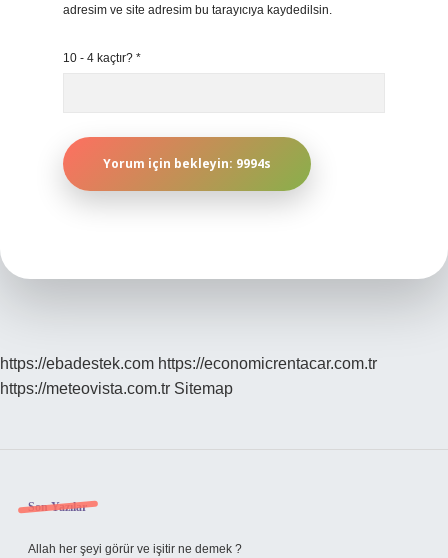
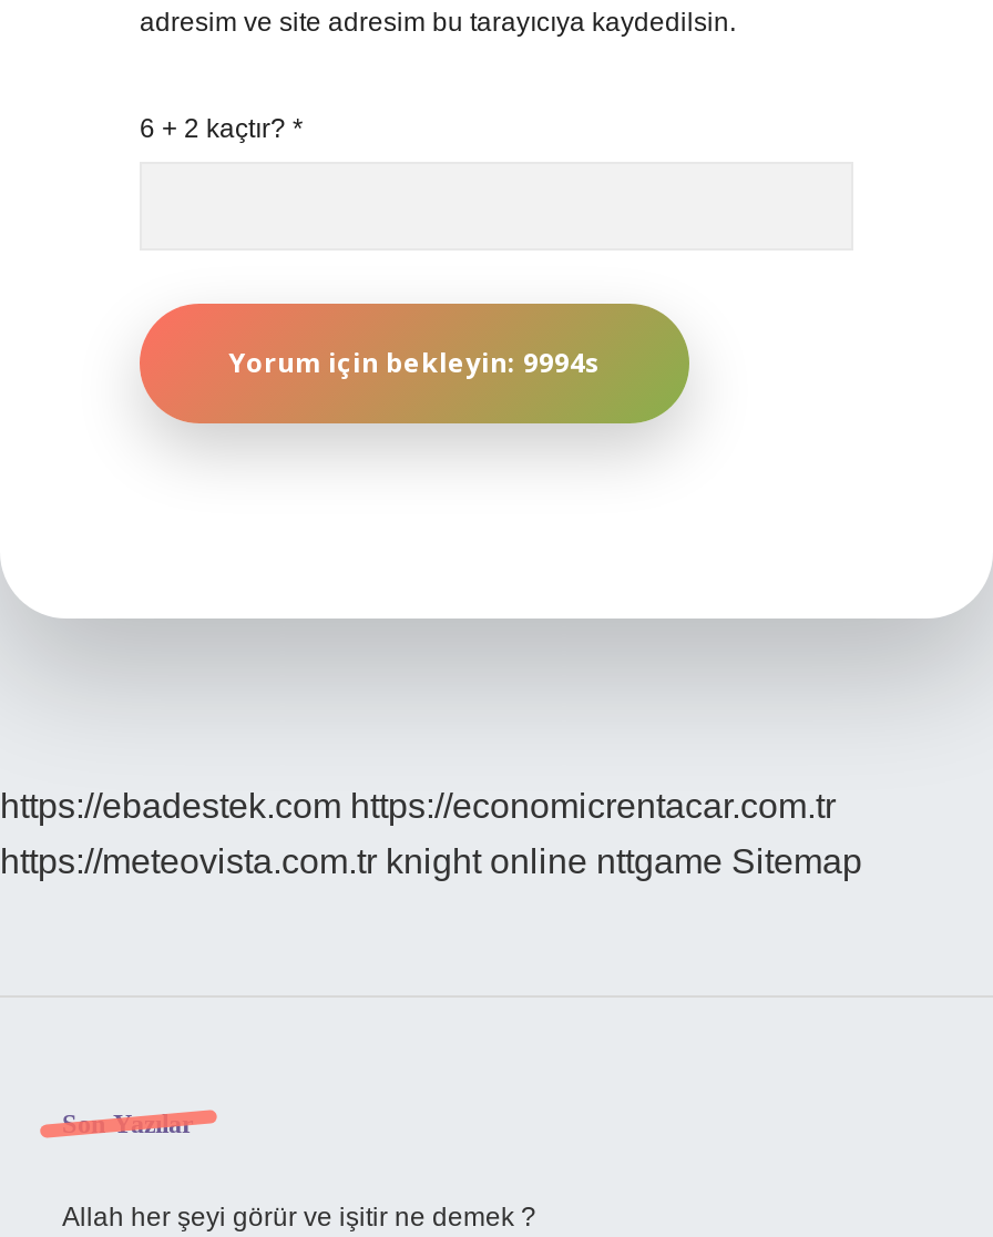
- 10 - 4 kaçtır? *
+ 6 + 2 kaçtır? *

- https://meteovista.com.tr Sitemap
+ https://meteovista.com.tr knight online nttgame Sitemap
